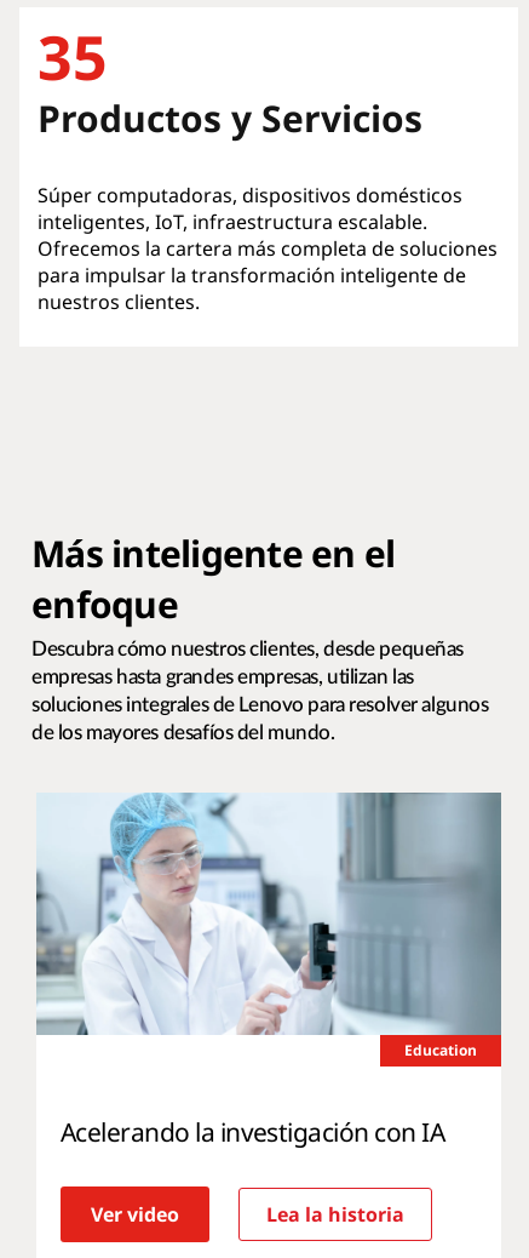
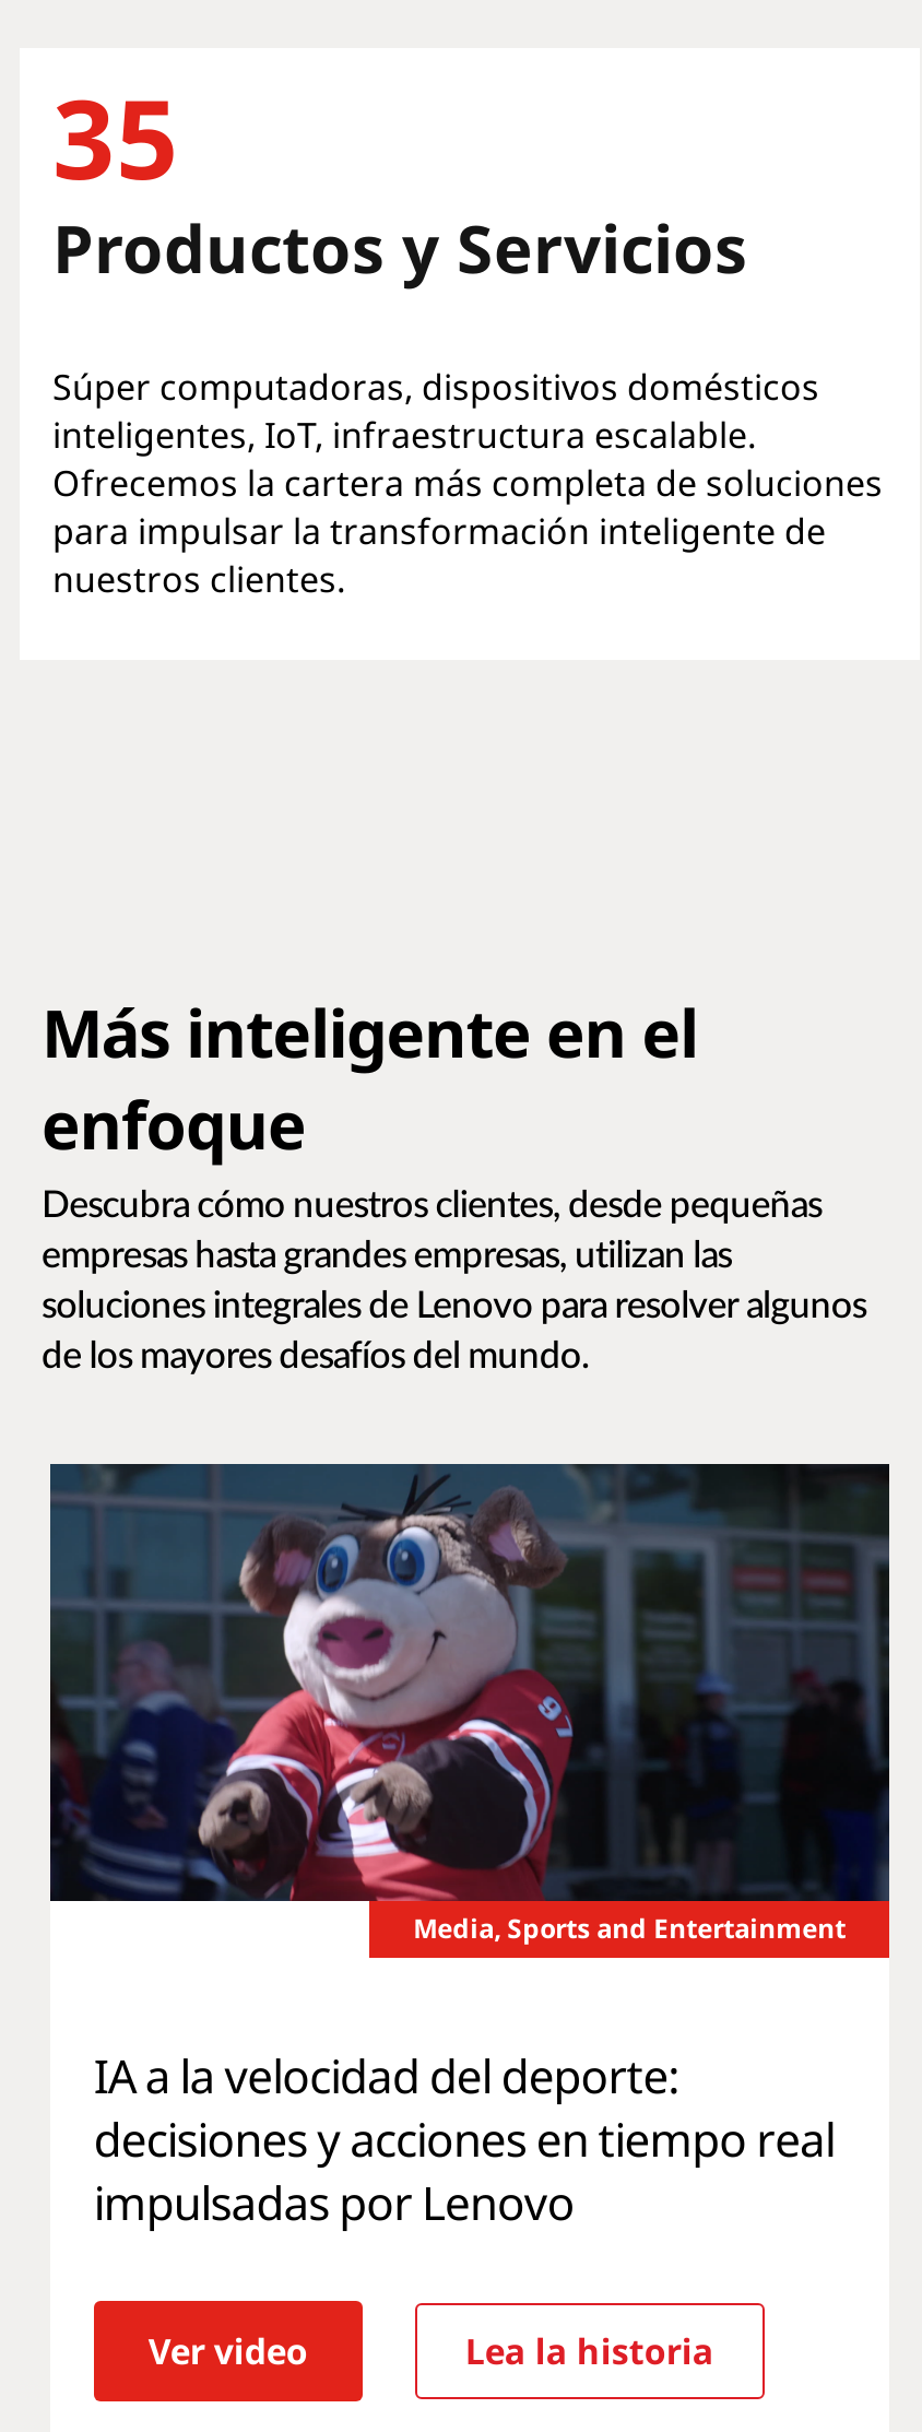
- [image]
- Education
+ [image]
+ Media, Sports and Entertainment

- Acelerando la investigación con IA
+ IA a la velocidad del deporte:
+ decisiones y acciones en tiempo real
+ impulsadas por Lenovo
